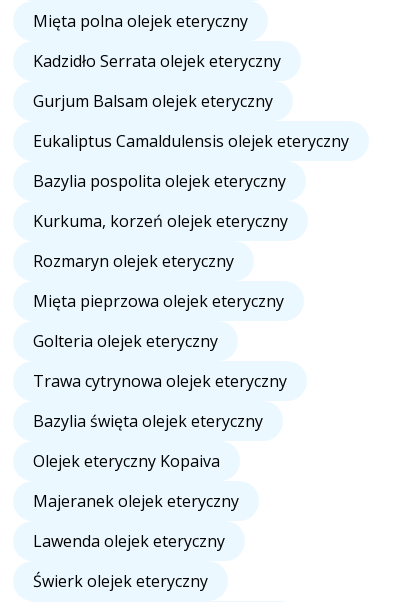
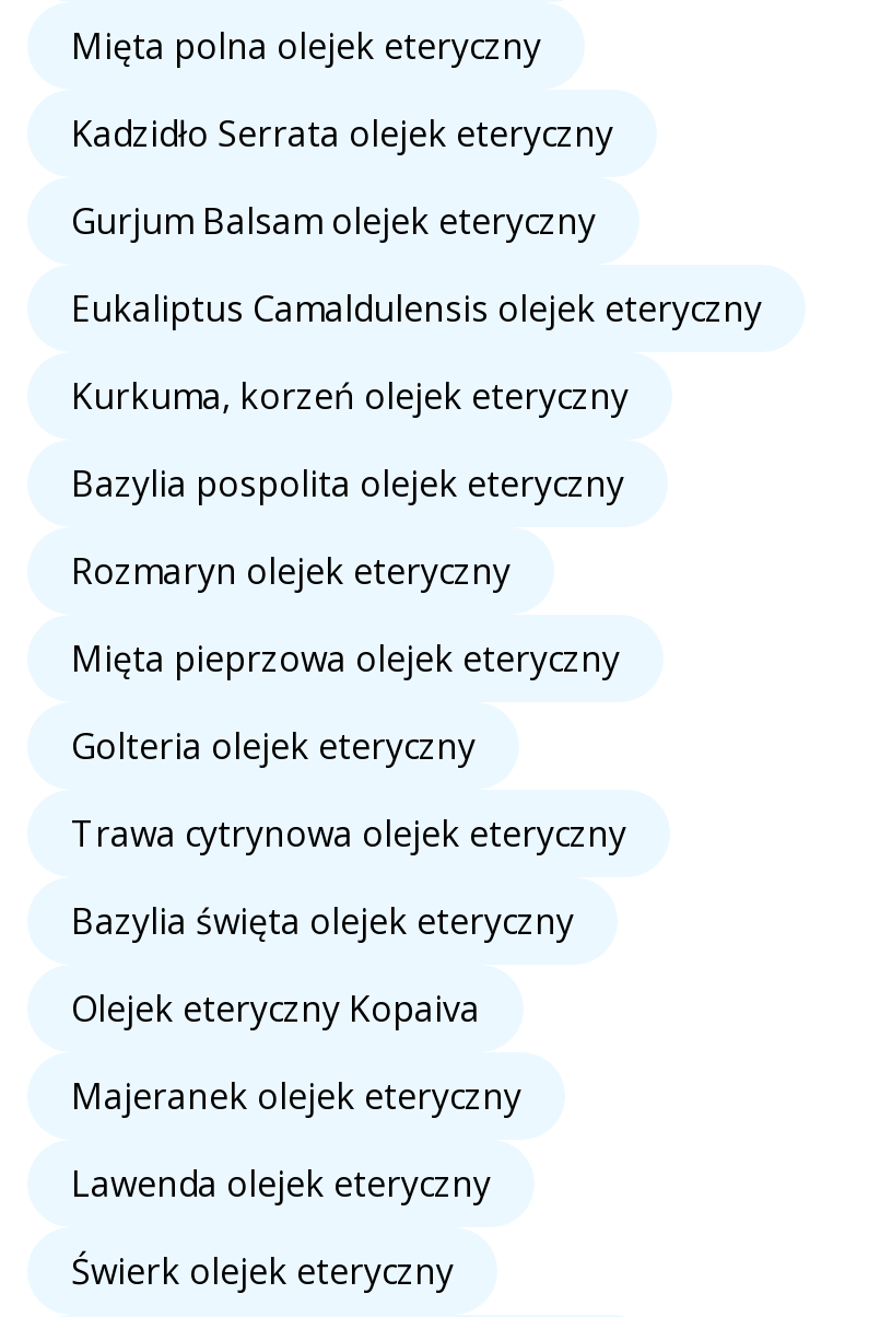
moved down: Bazylia pospolita olejek eteryczny

moved up: Kurkuma, korzeń olejek eteryczny
